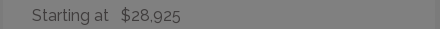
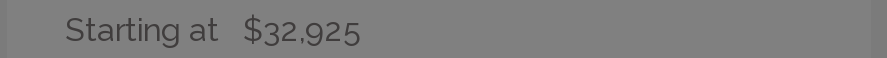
- Starting at $28,925
+ Starting at $32,925
